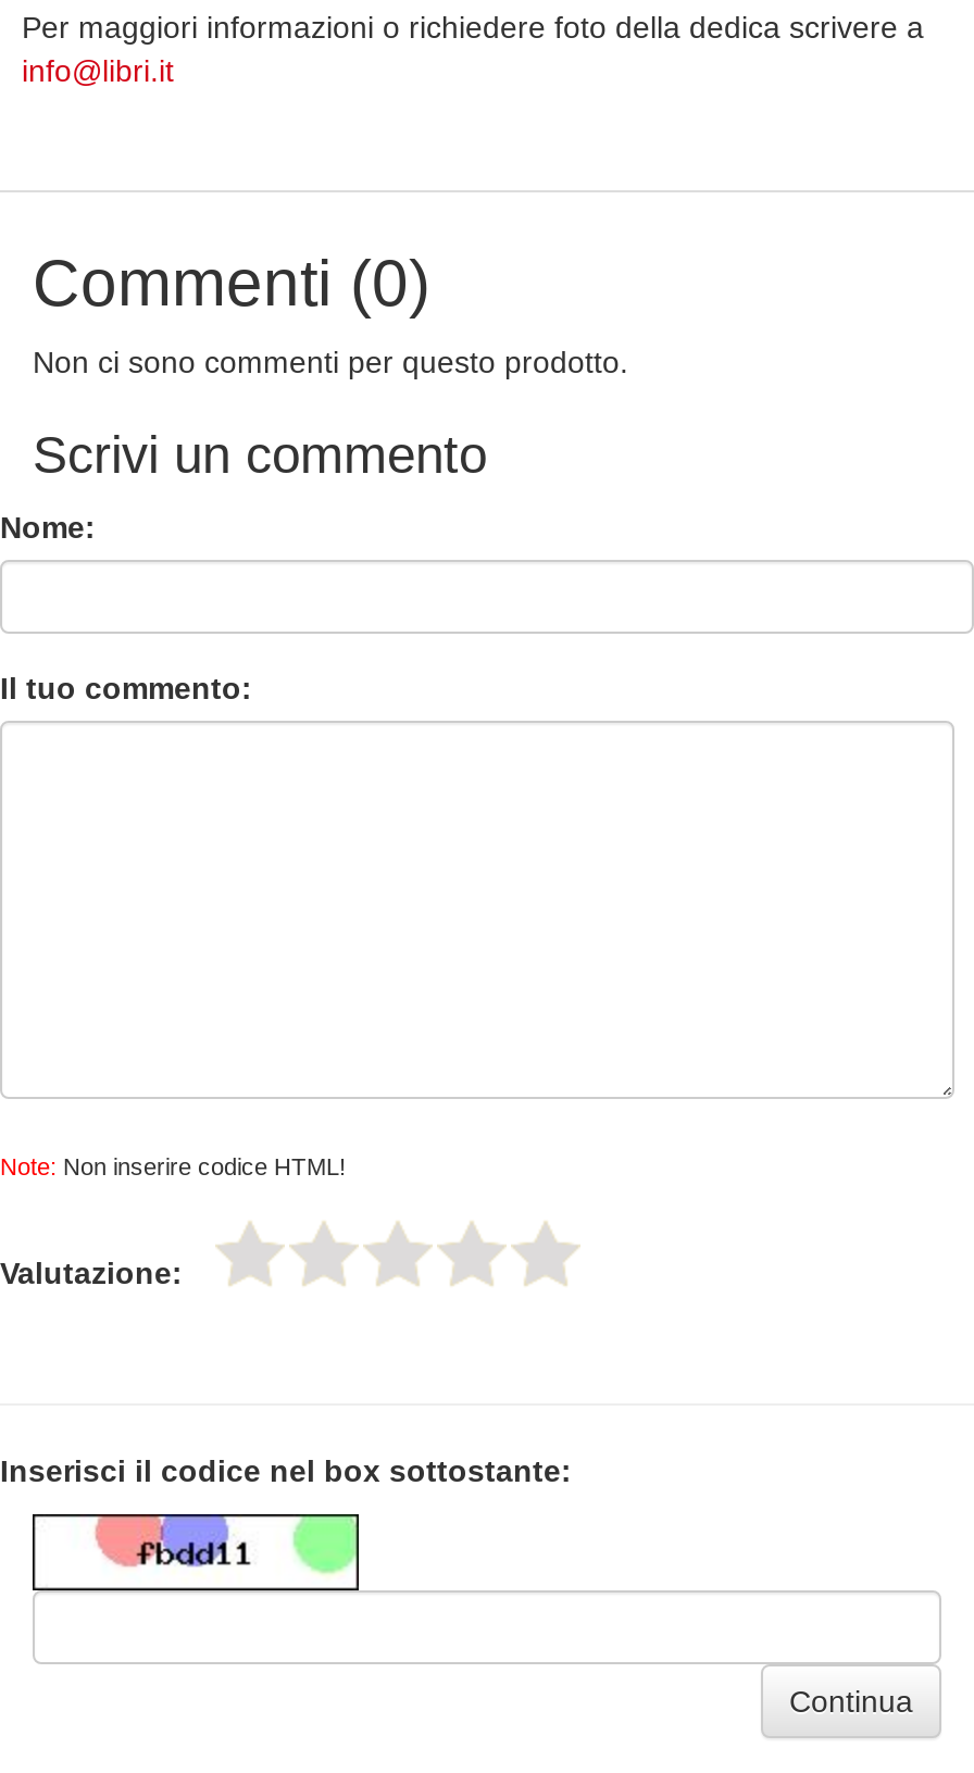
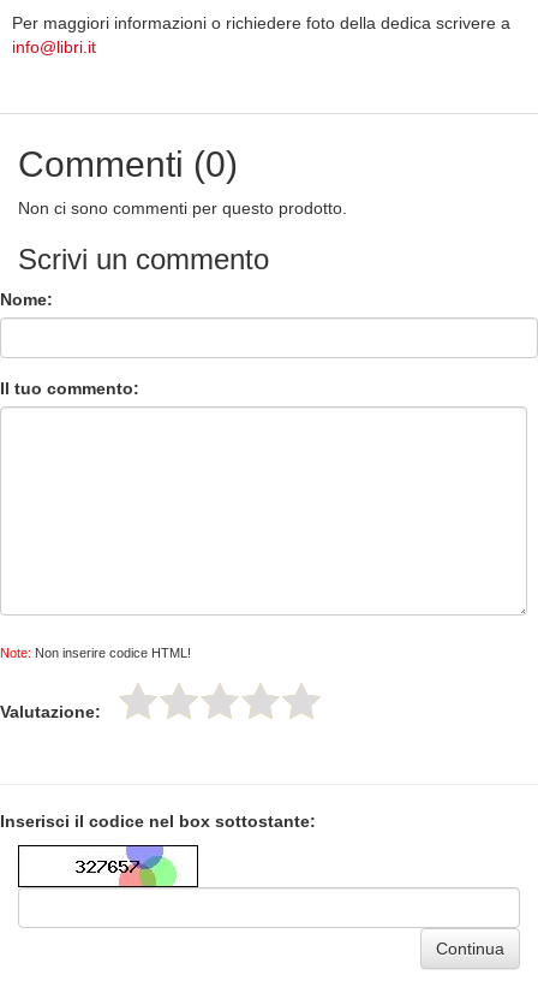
- [image]
+ [image]
